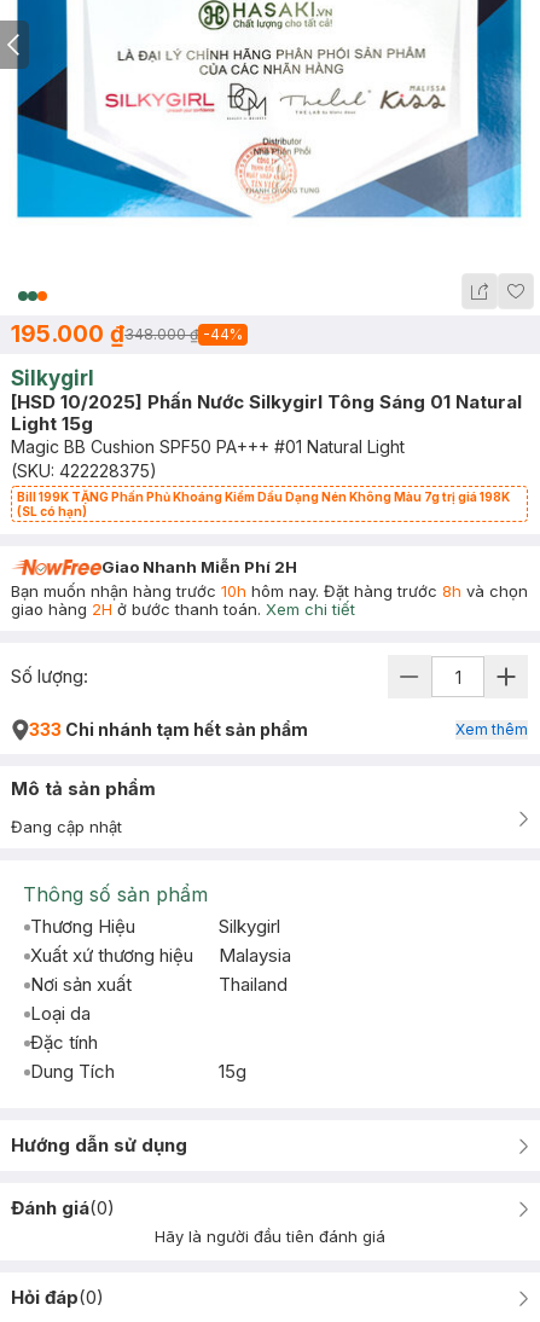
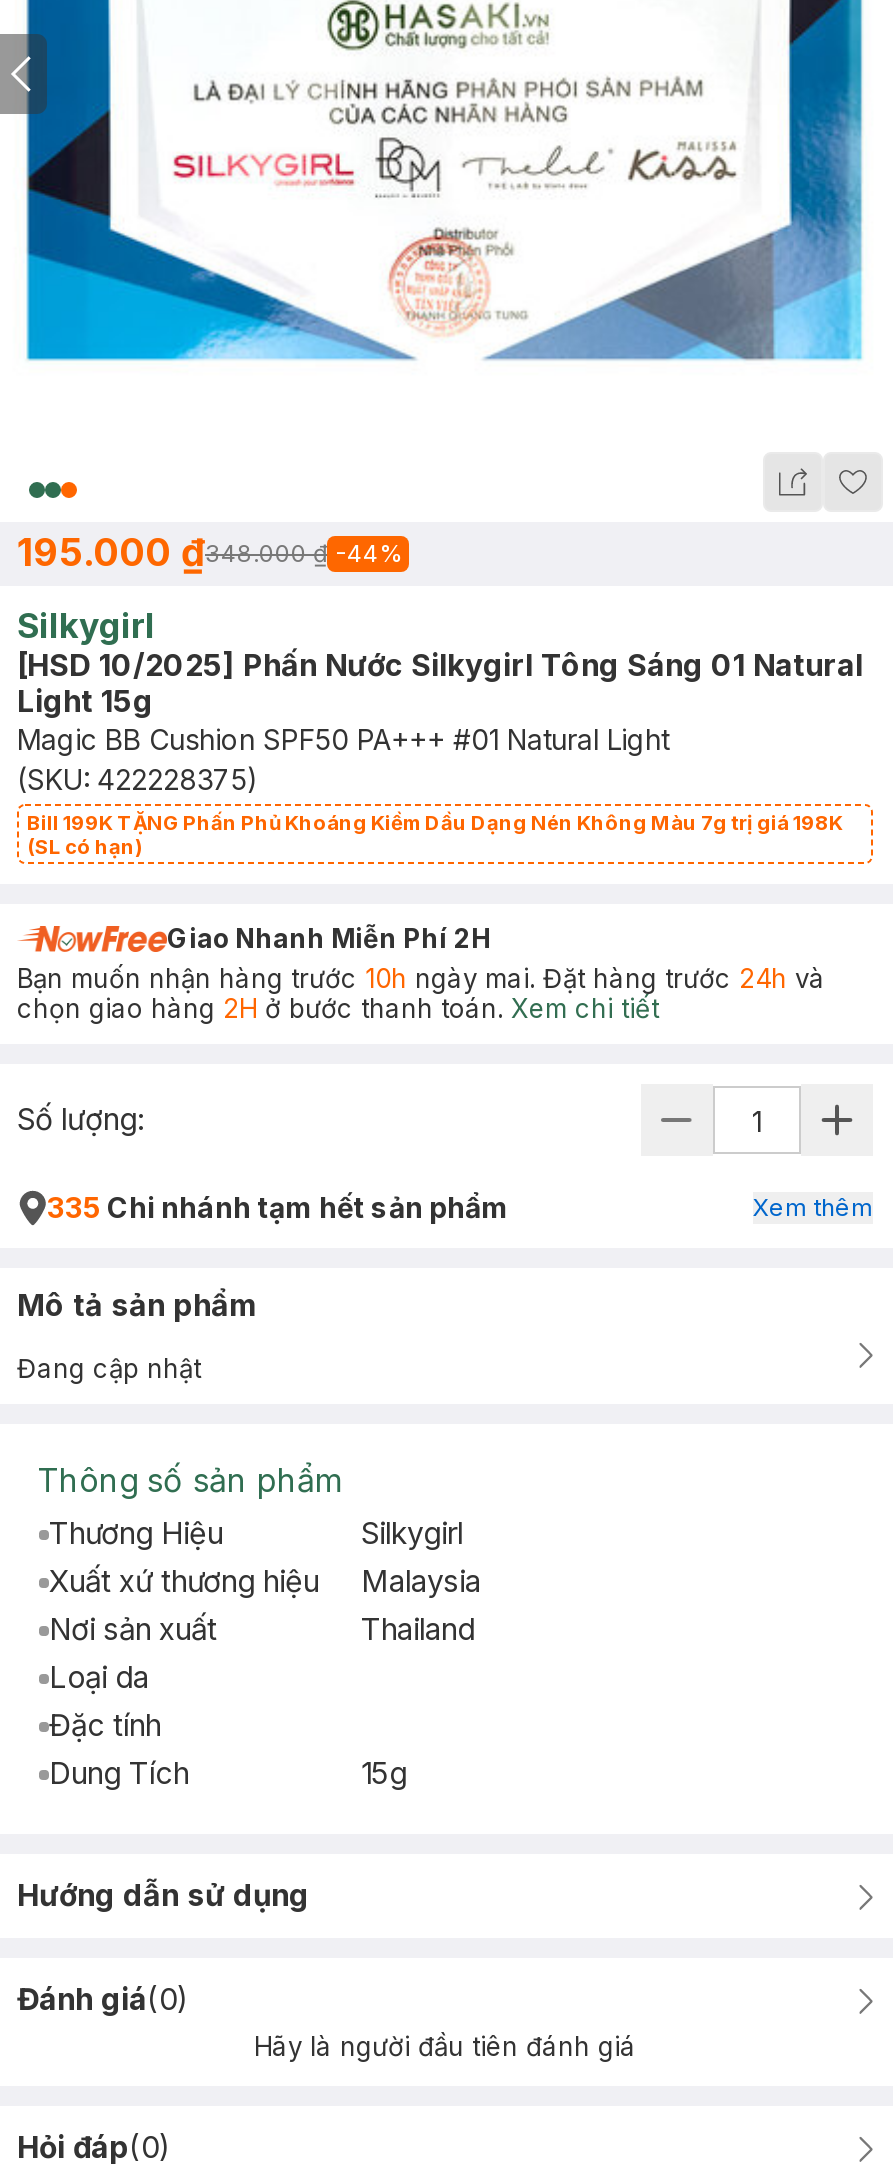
- Bạn muốn nhận hàng trước 10h hôm nay. Đặt hàng trước 8h và chọn
- giao hàng 2H ở bước thanh toán. Xem chi tiết
+ Bạn muốn nhận hàng trước 10h ngày mai. Đặt hàng trước 24h và
+ chọn giao hàng 2H ở bước thanh toán. Xem chi tiết

- 333 Chi nhánh tạm hết sản phẩm
+ 335 Chi nhánh tạm hết sản phẩm
